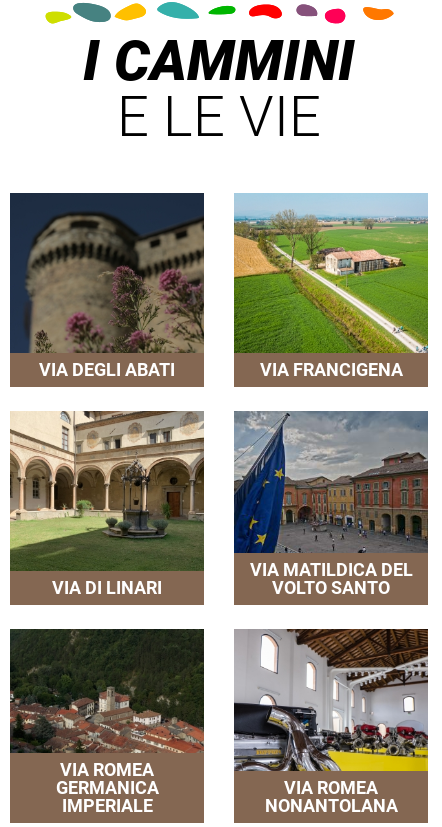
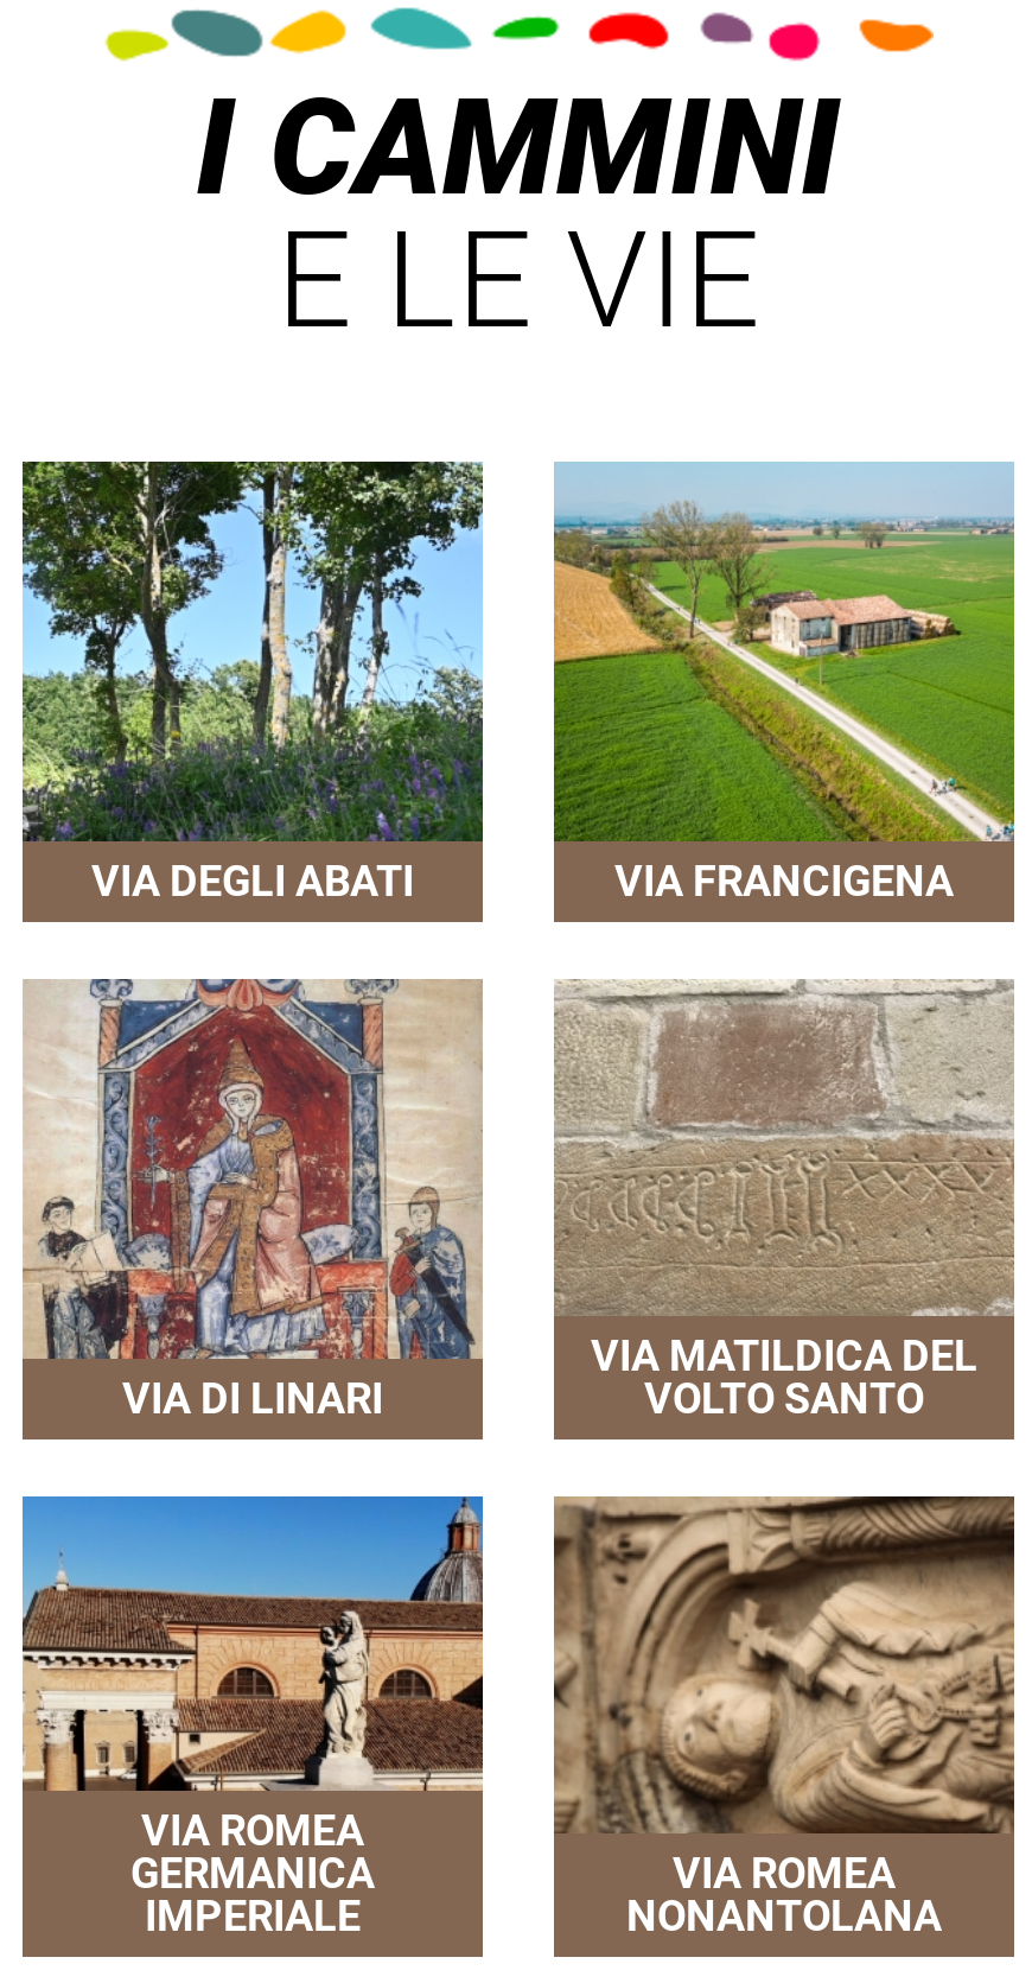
- [image]
+ [image]

- [image]
+ [image]

- [image]
+ [image]

- [image]
+ [image]

- [image]
+ [image]
